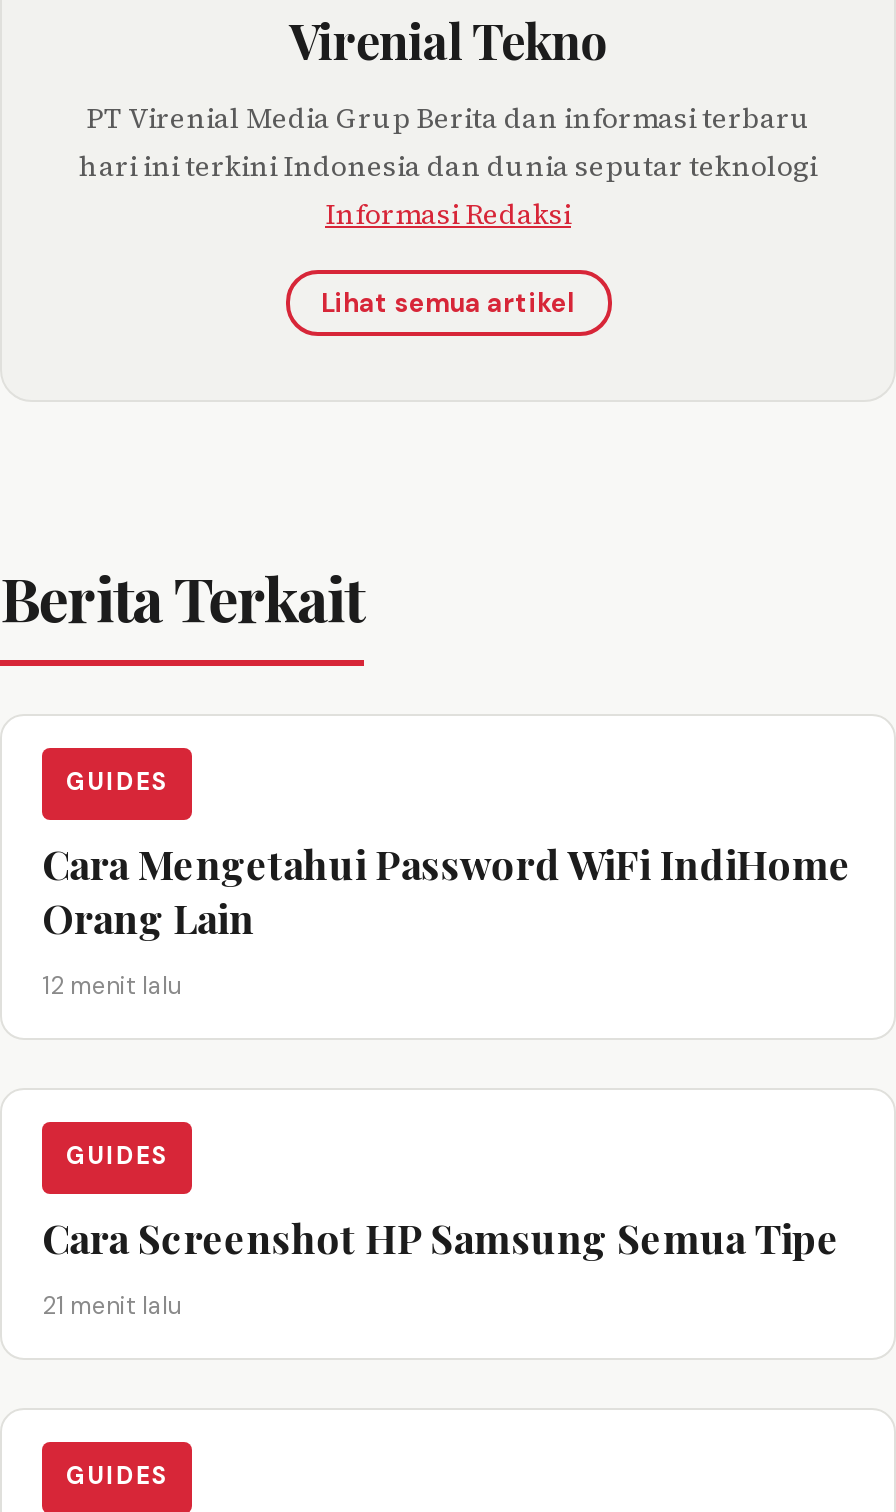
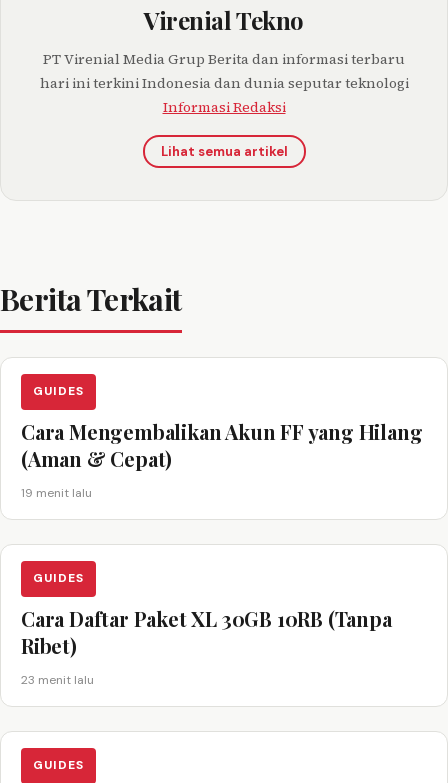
- Cara Mengetahui Password WiFi IndiHome
- Orang Lain
+ Cara Mengembalikan Akun FF yang Hilang
+ (Aman & Cepat)

- 12 menit lalu
+ 19 menit lalu

- Cara Screenshot HP Samsung Semua Tipe
+ Cara Daftar Paket XL 30GB 10RB (Tanpa
+ Ribet)

- 21 menit lalu
+ 23 menit lalu
